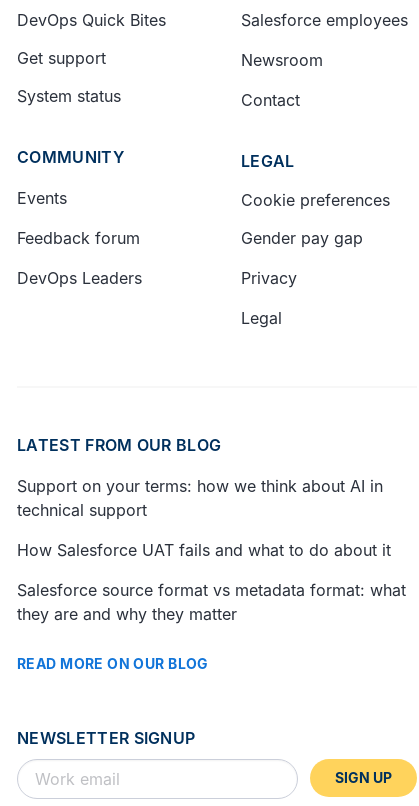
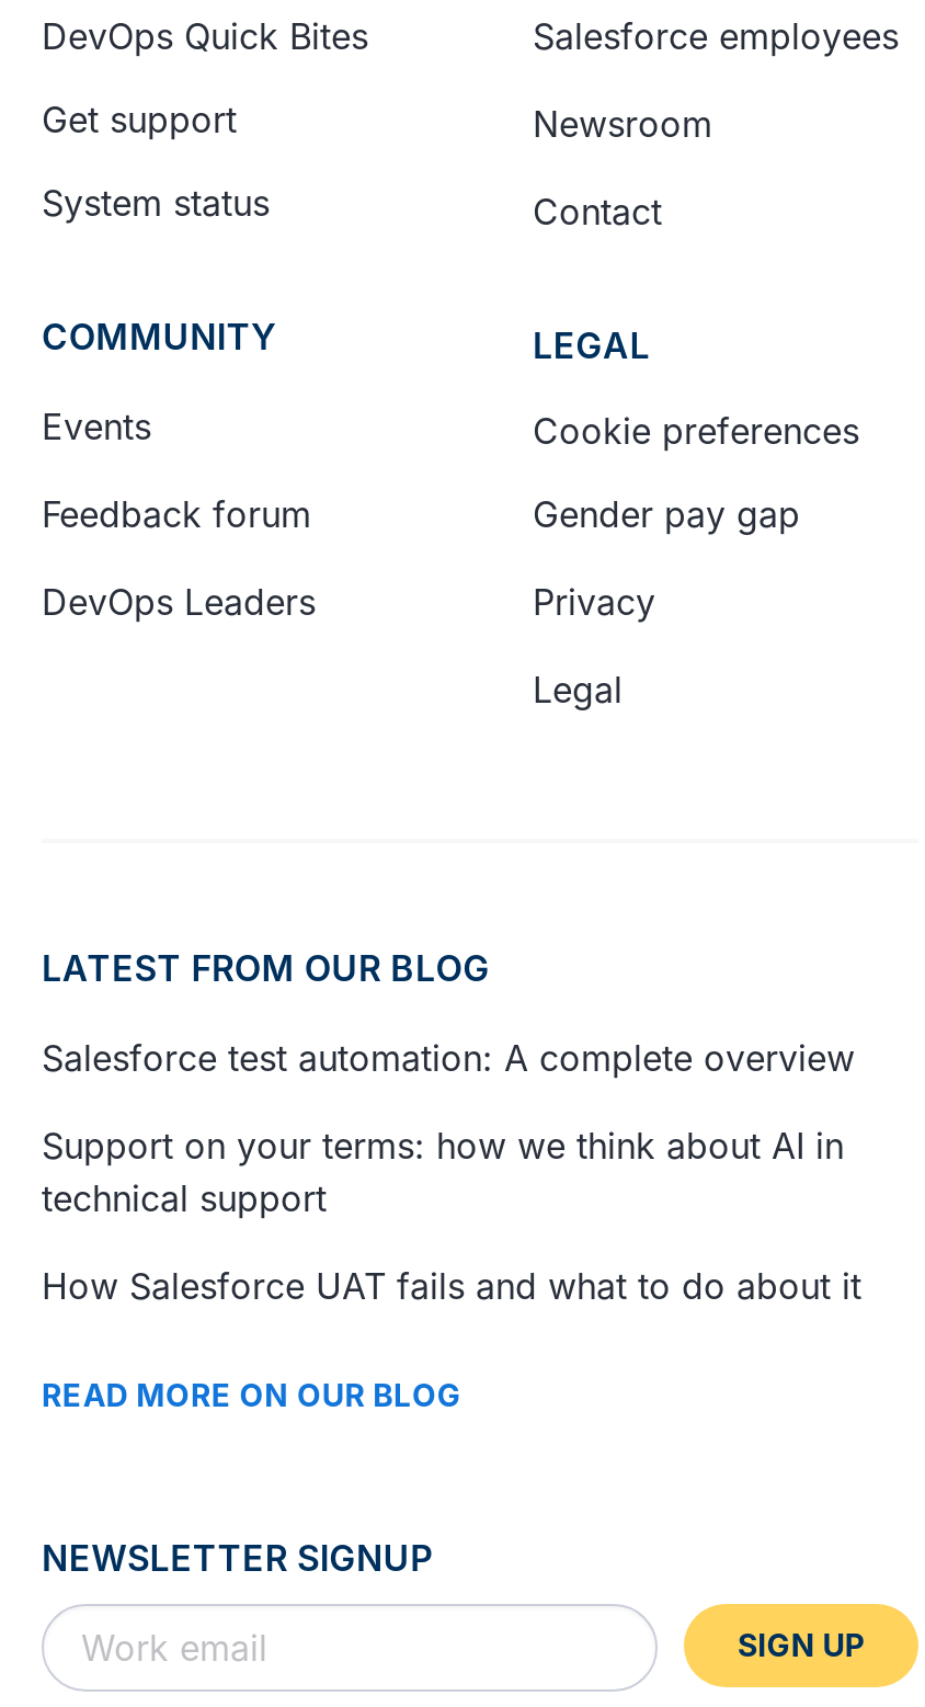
+ Salesforce test automation: A complete overview

moved down: Support on your terms: how we think about AI in | technical support | How Salesforce UAT fails and what to do about it

- Salesforce source format vs metadata format: what
- they are and why they matter
